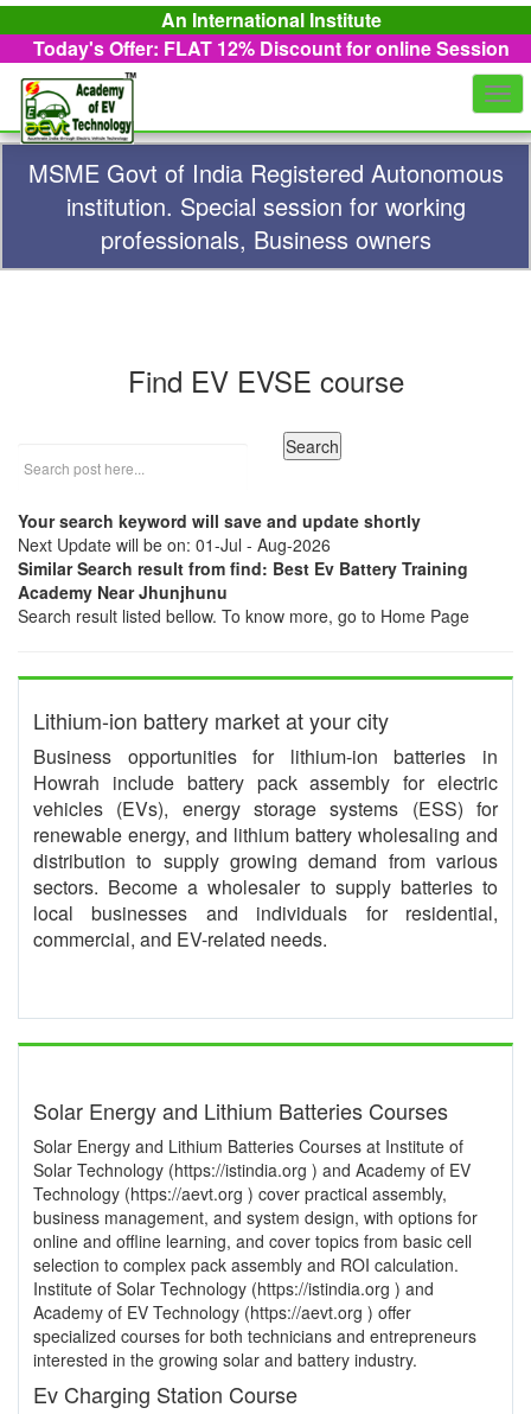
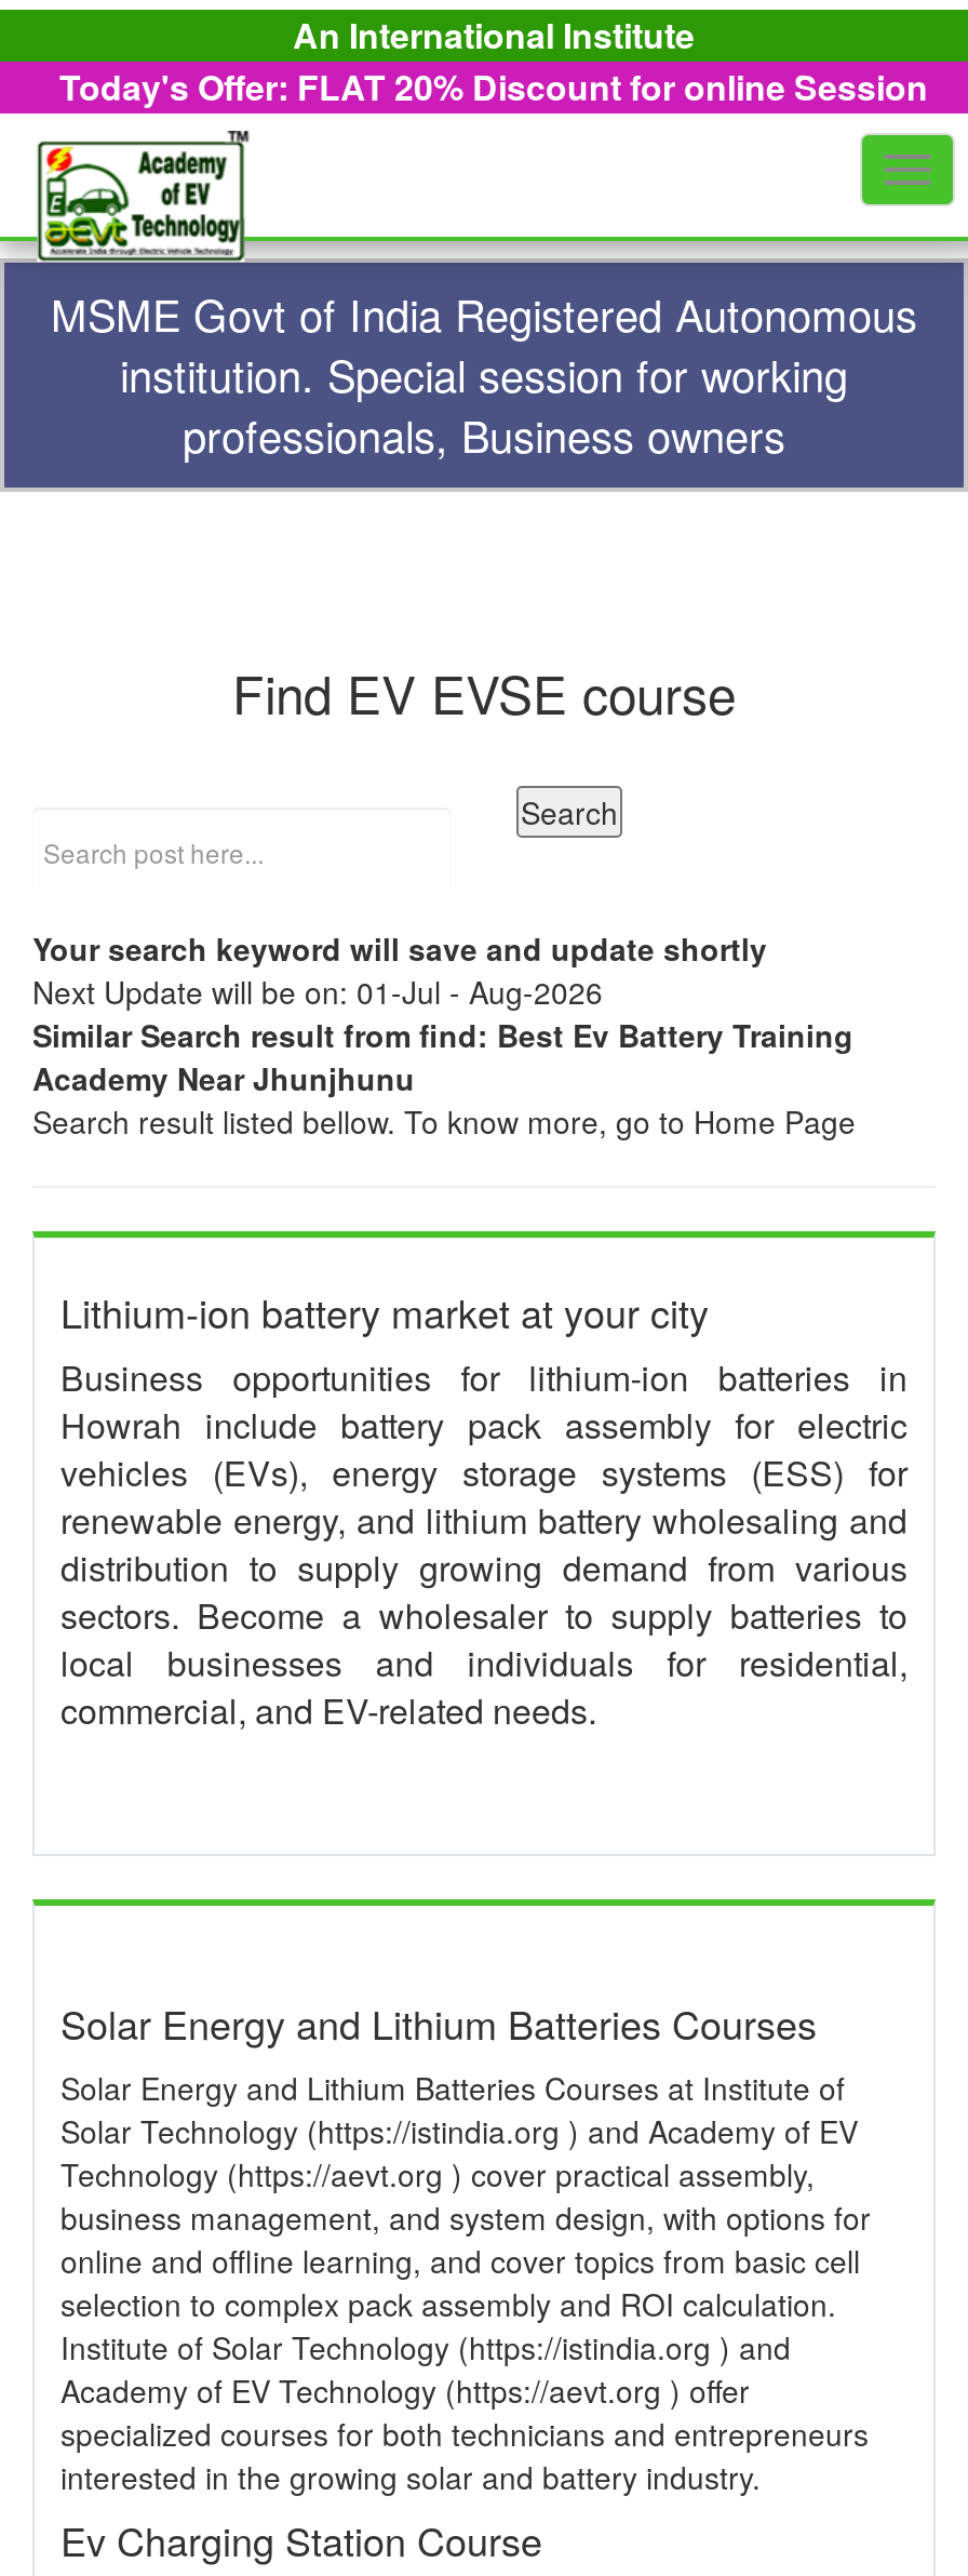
- Today's Offer: FLAT 12% Discount for online Session
+ Today's Offer: FLAT 20% Discount for online Session
